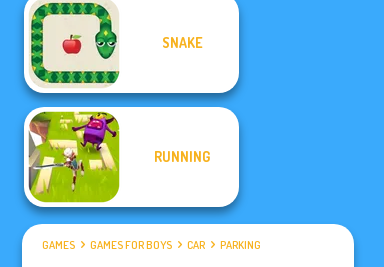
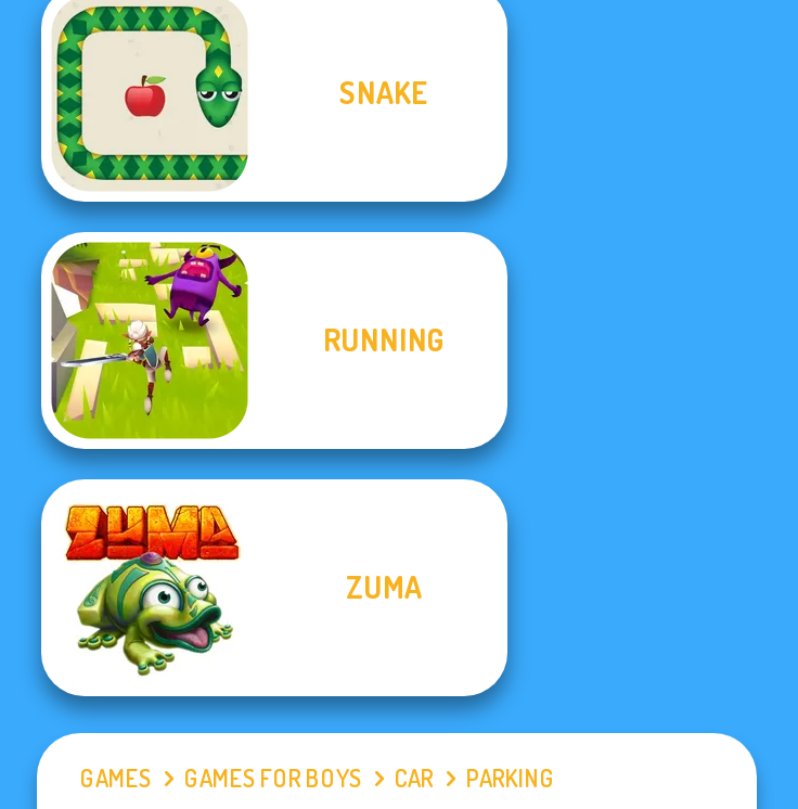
+ [image]

+ ZUMA
